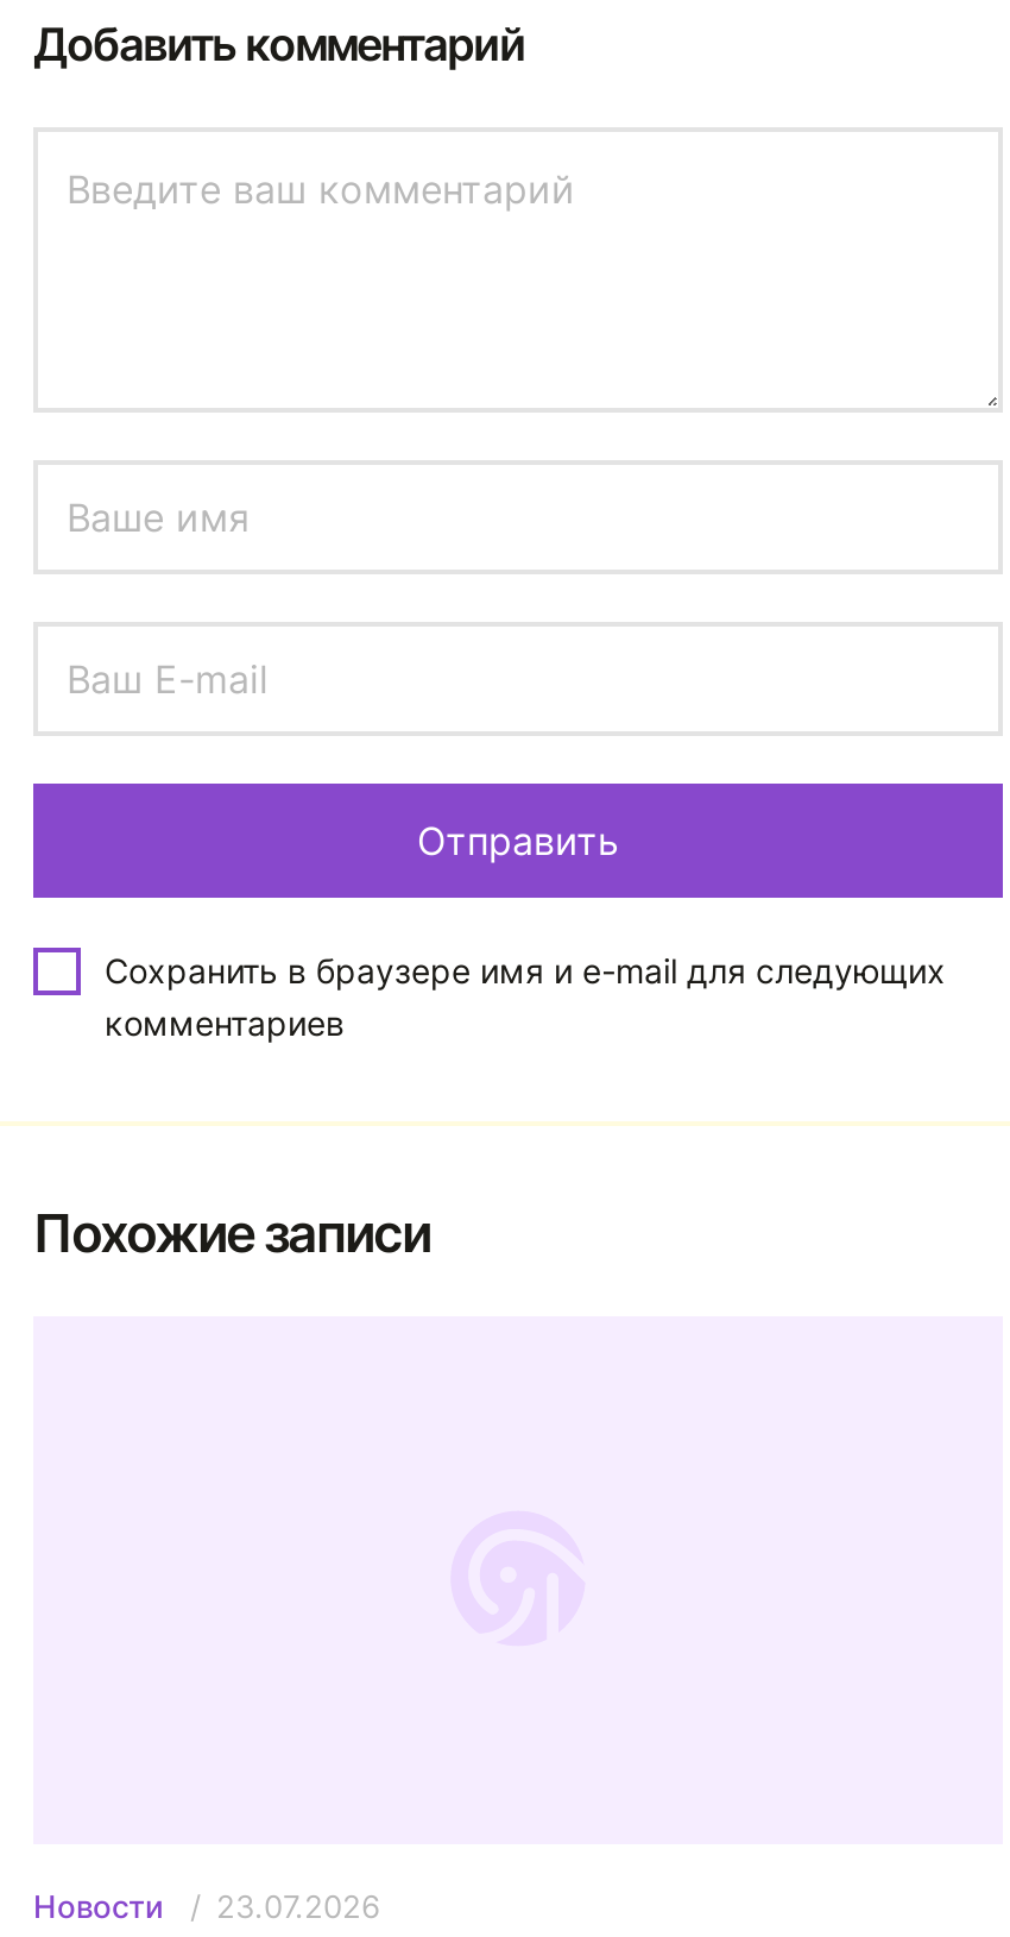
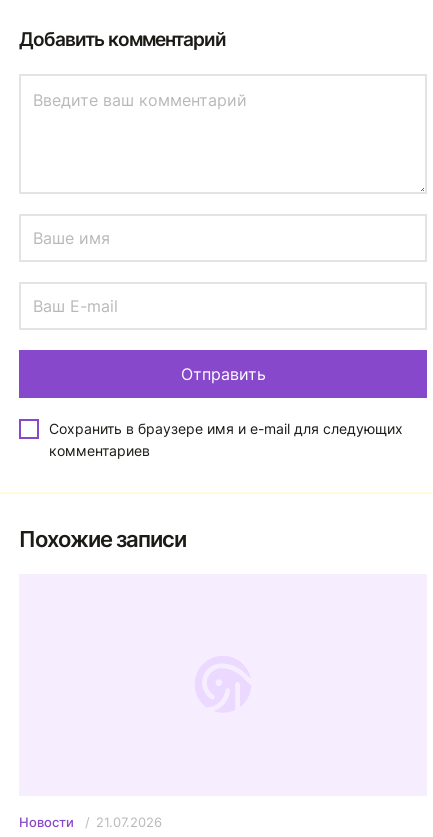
- Новости 23.07.2026
+ Новости 21.07.2026
